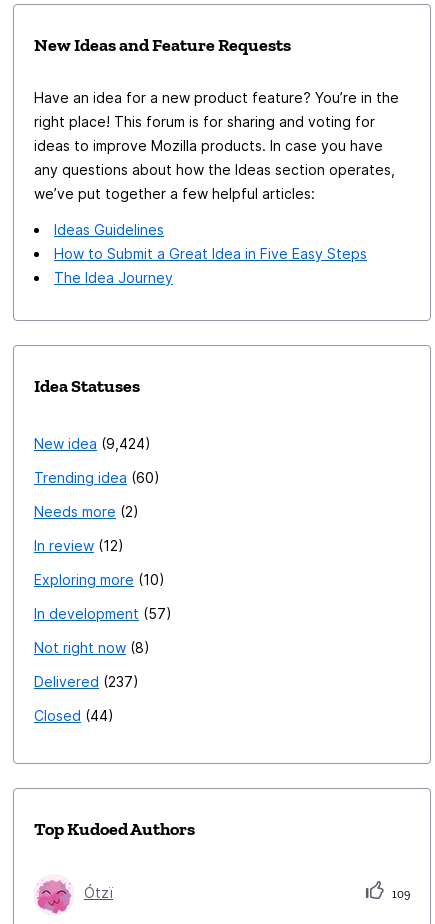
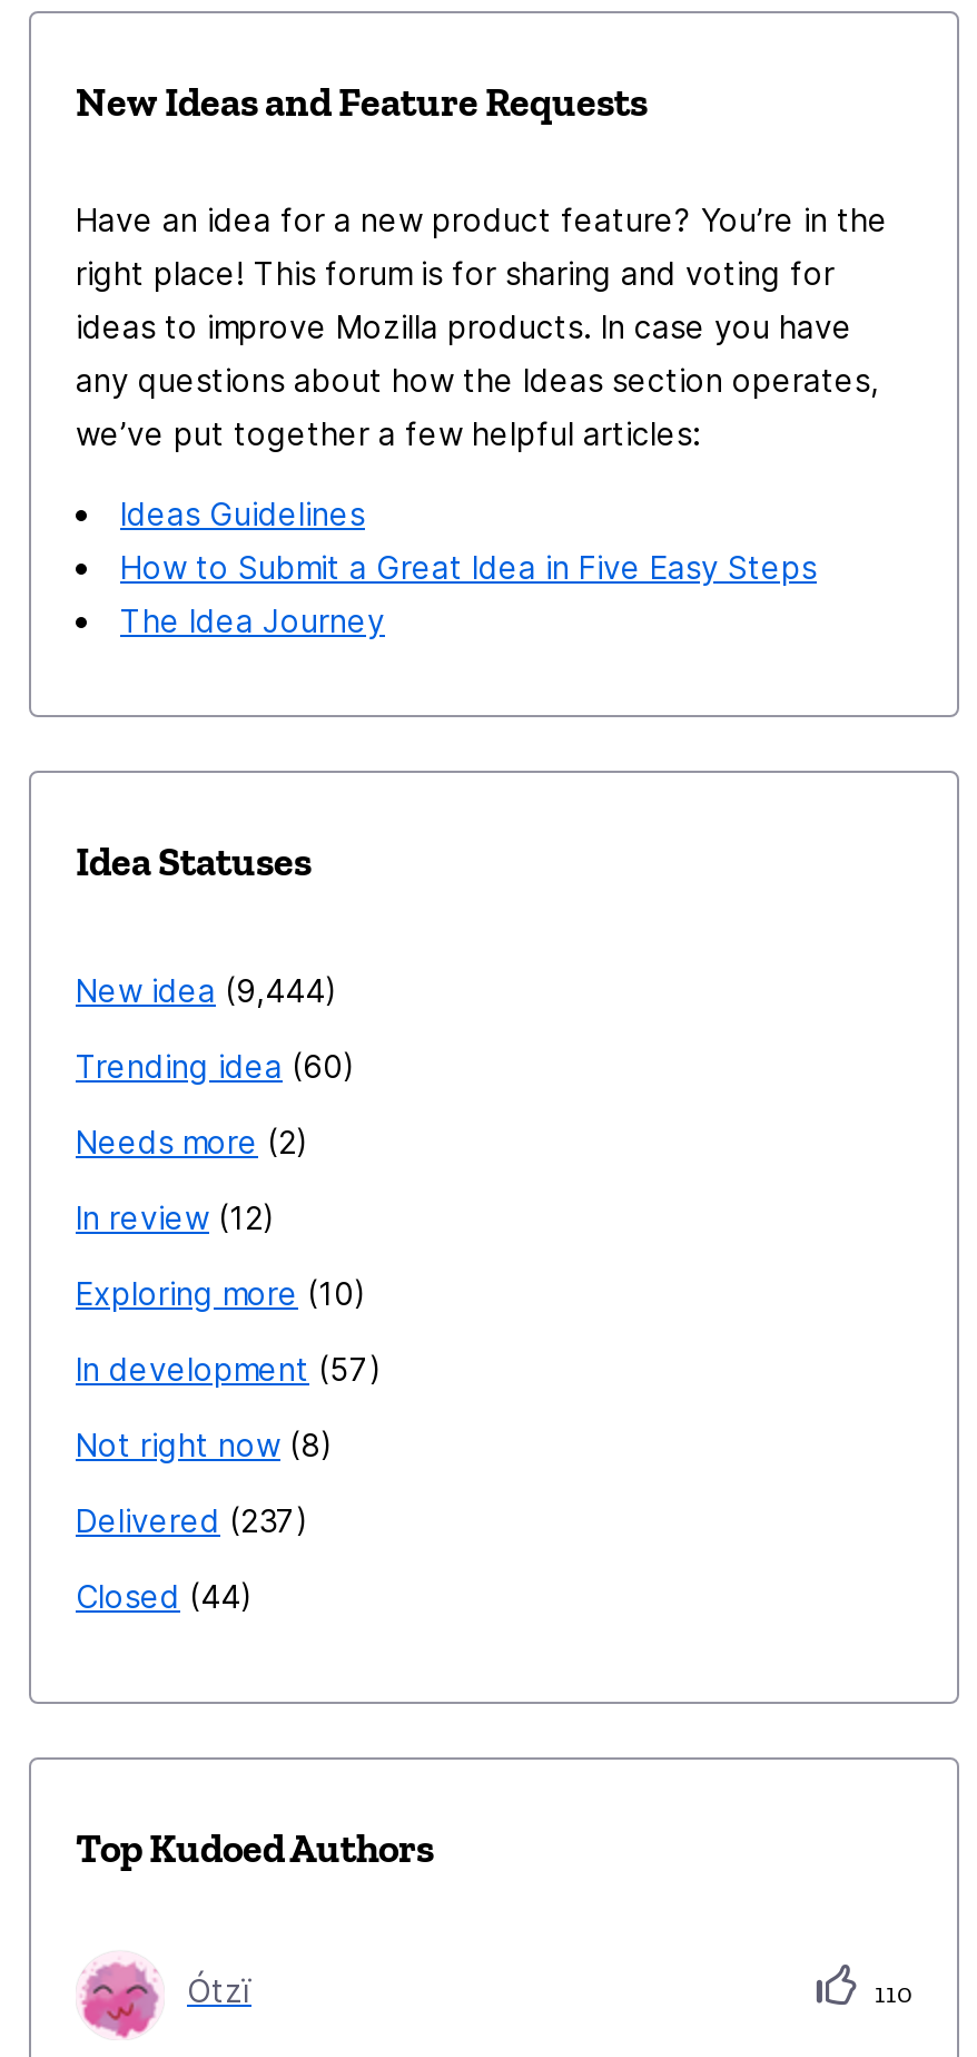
- New idea 9,424
+ New idea 9,444

- 109
+ 110
